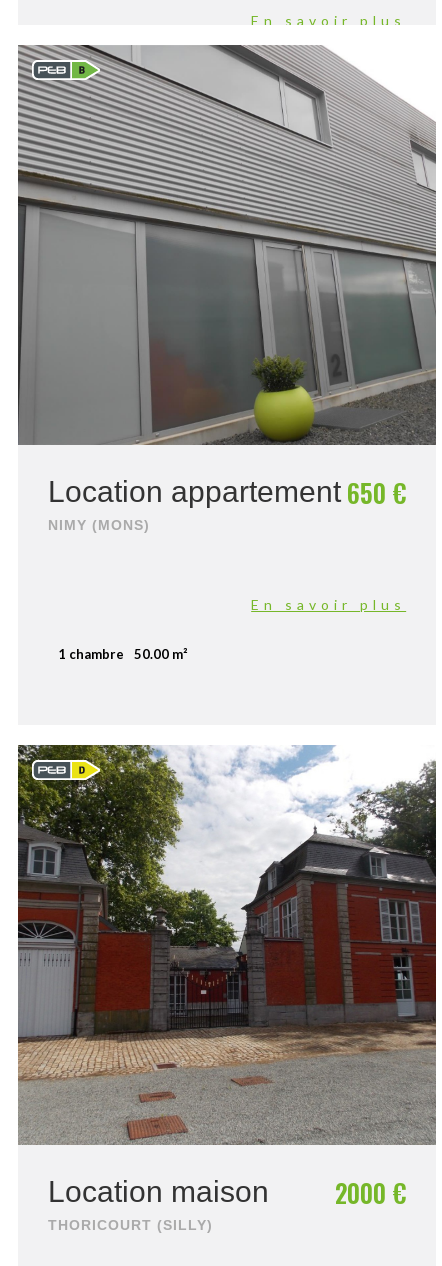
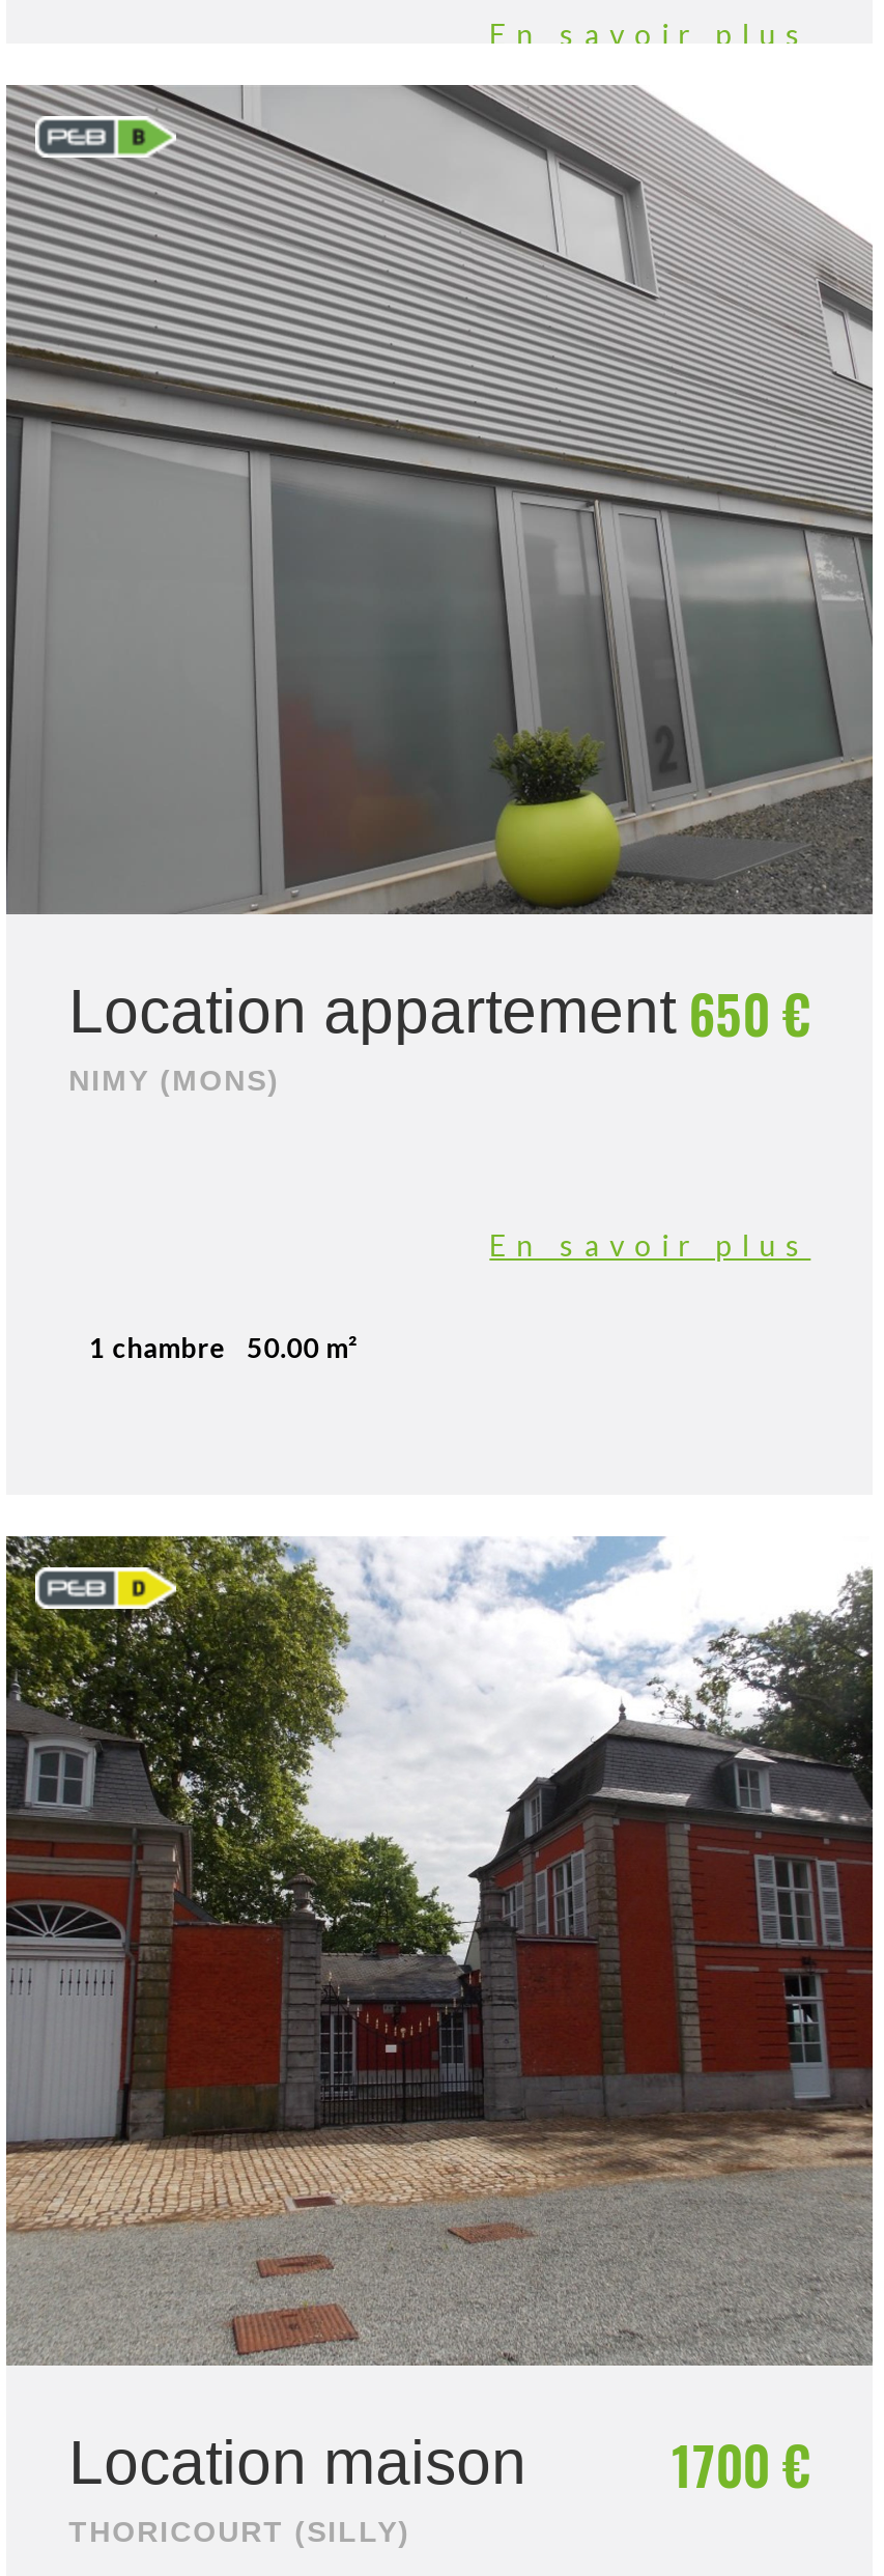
- 2000 €
+ 1700 €
